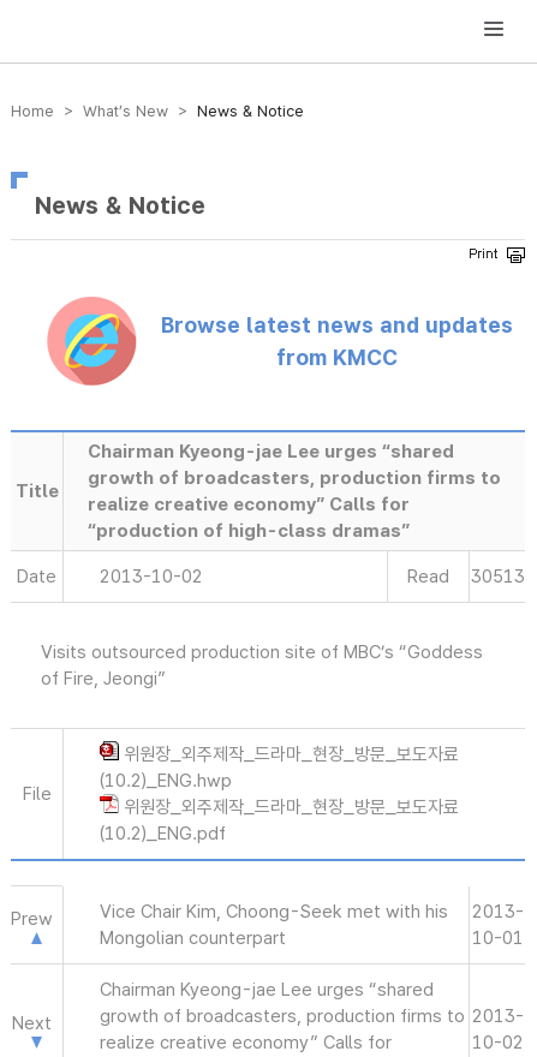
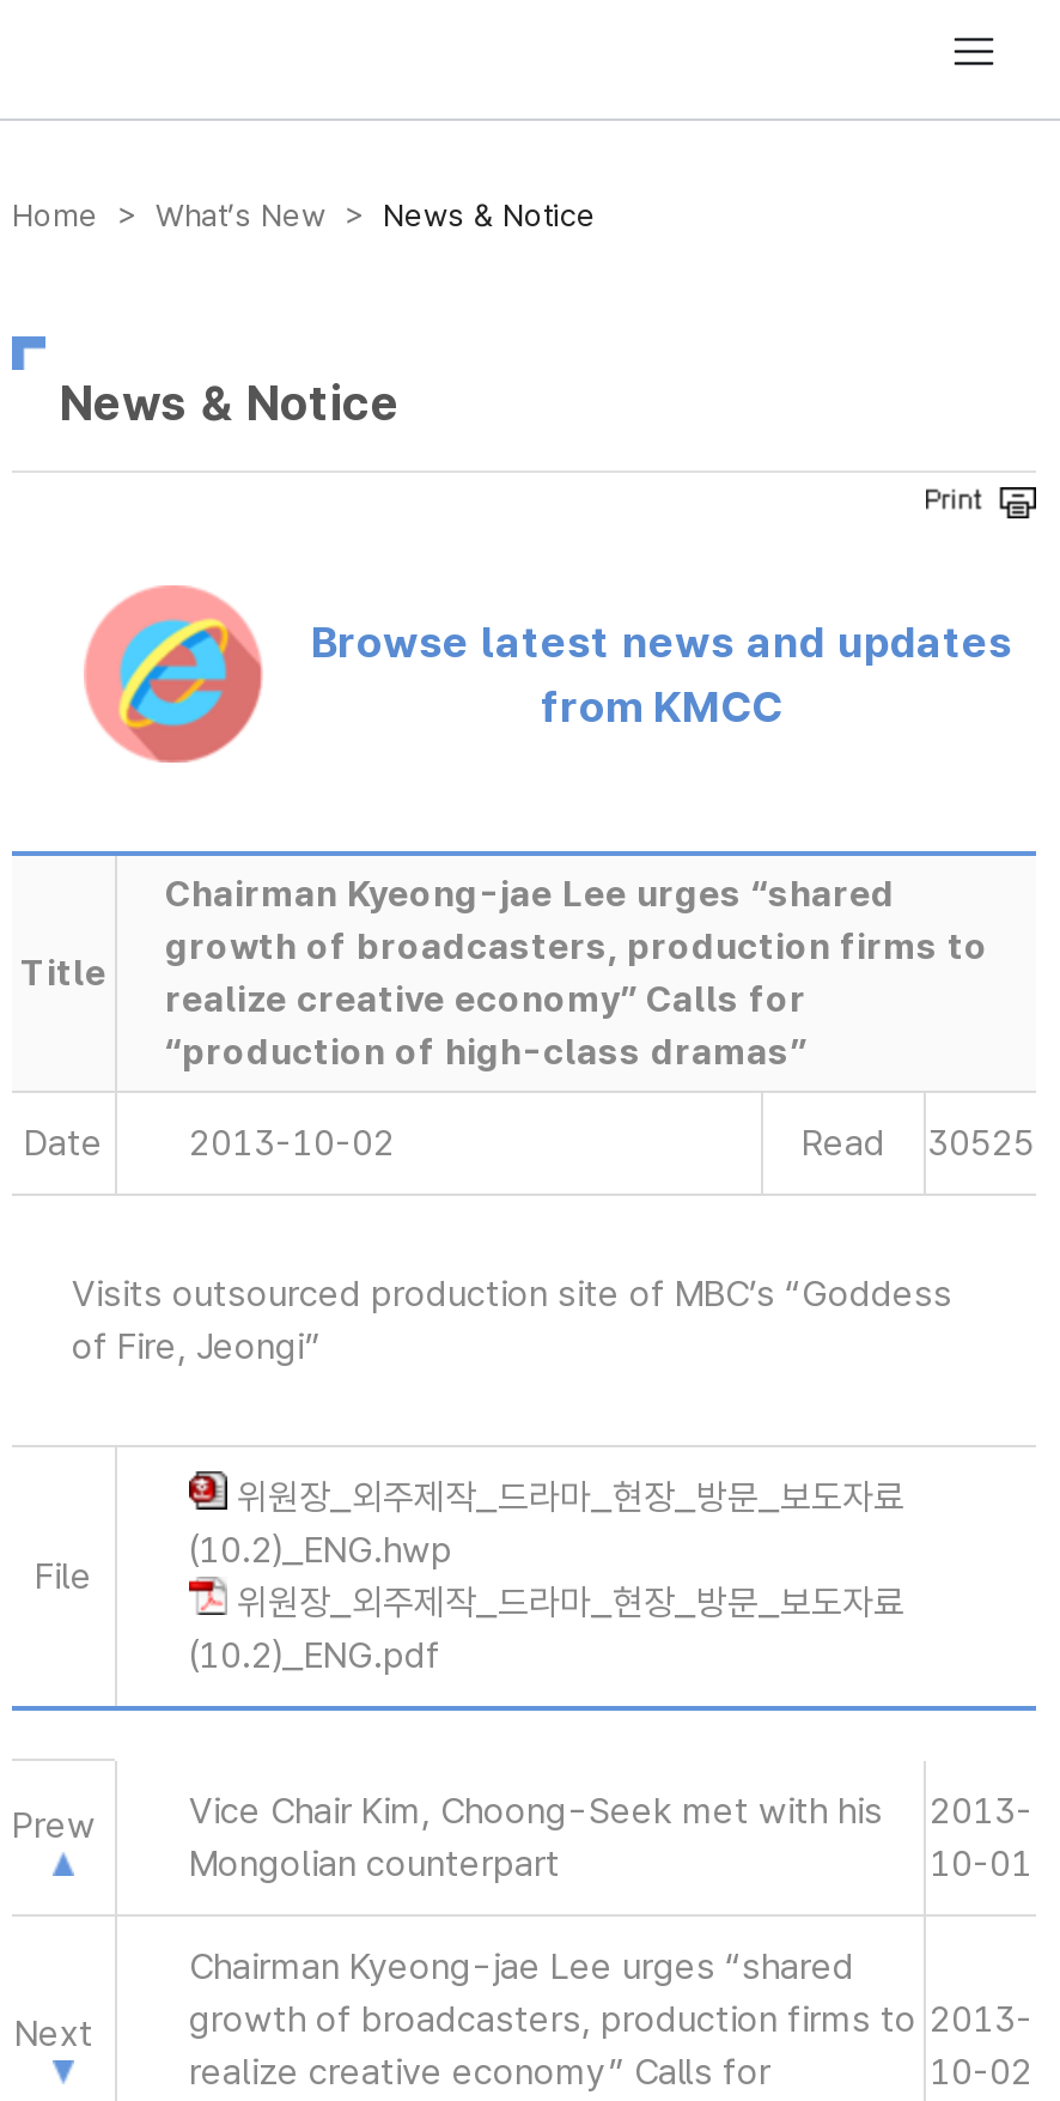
- Read 30513
+ Read 30525
